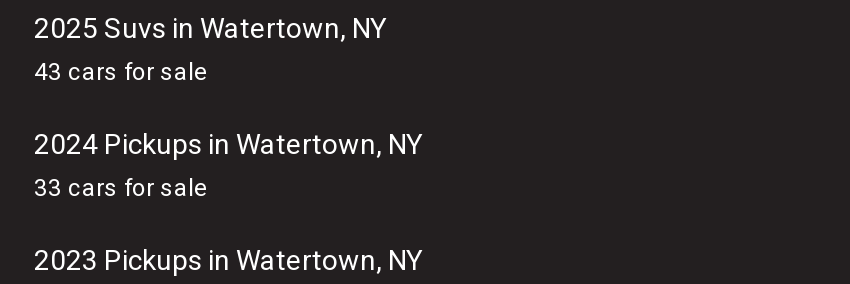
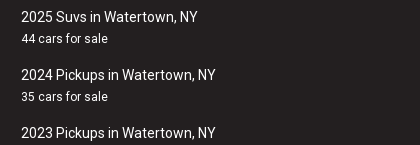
- 43 cars for sale
+ 44 cars for sale

- 33 cars for sale
+ 35 cars for sale
